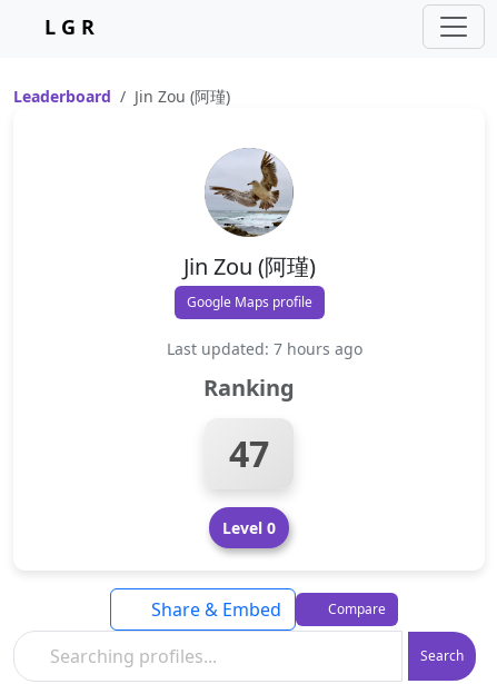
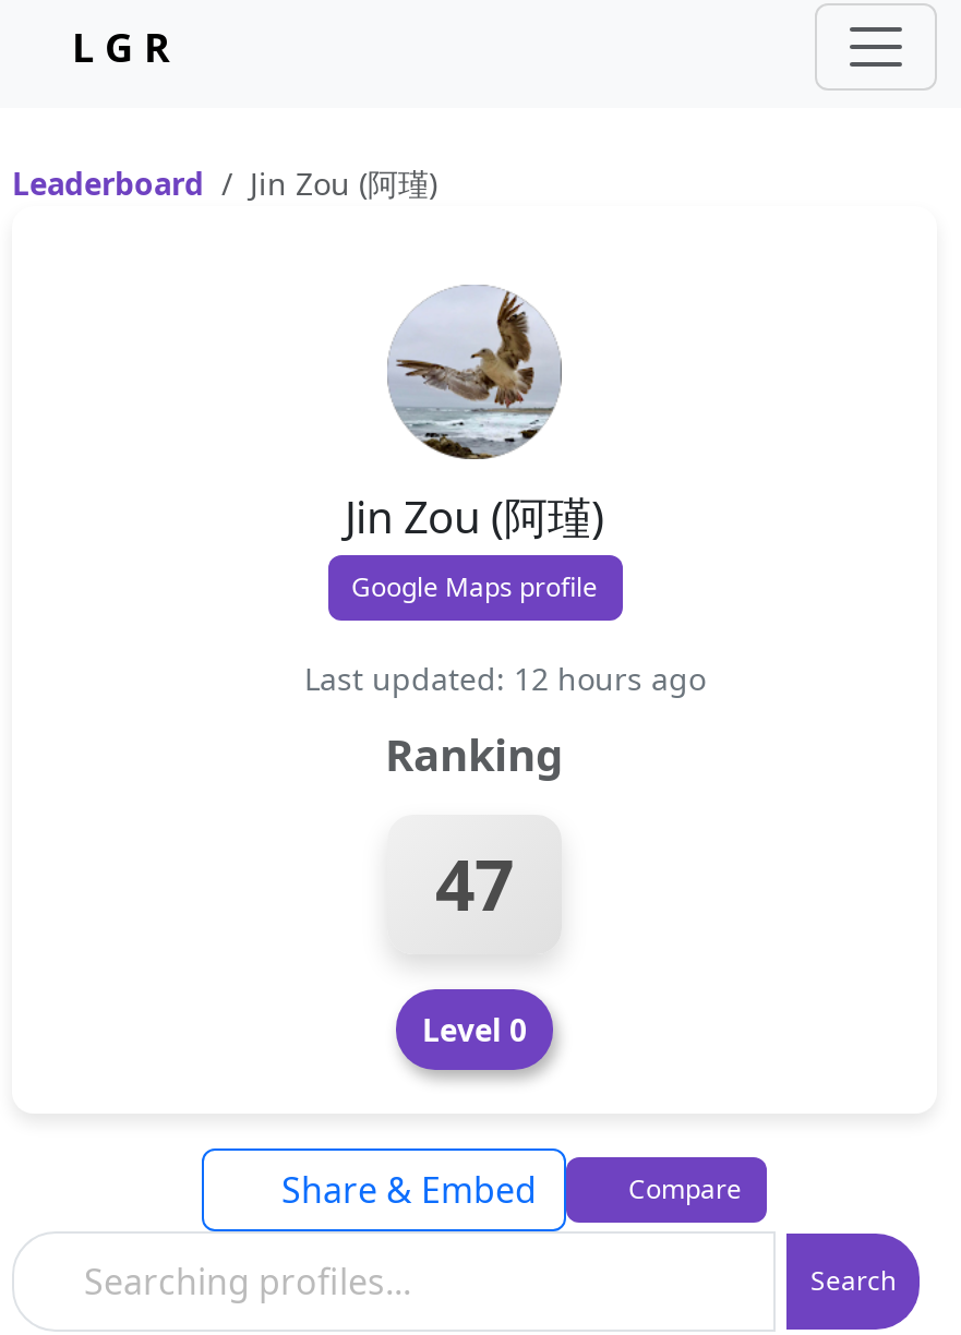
- Last updated: 7 hours ago
+ Last updated: 12 hours ago
